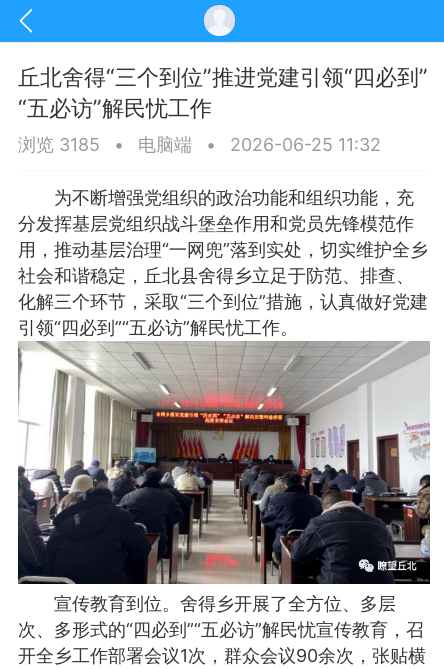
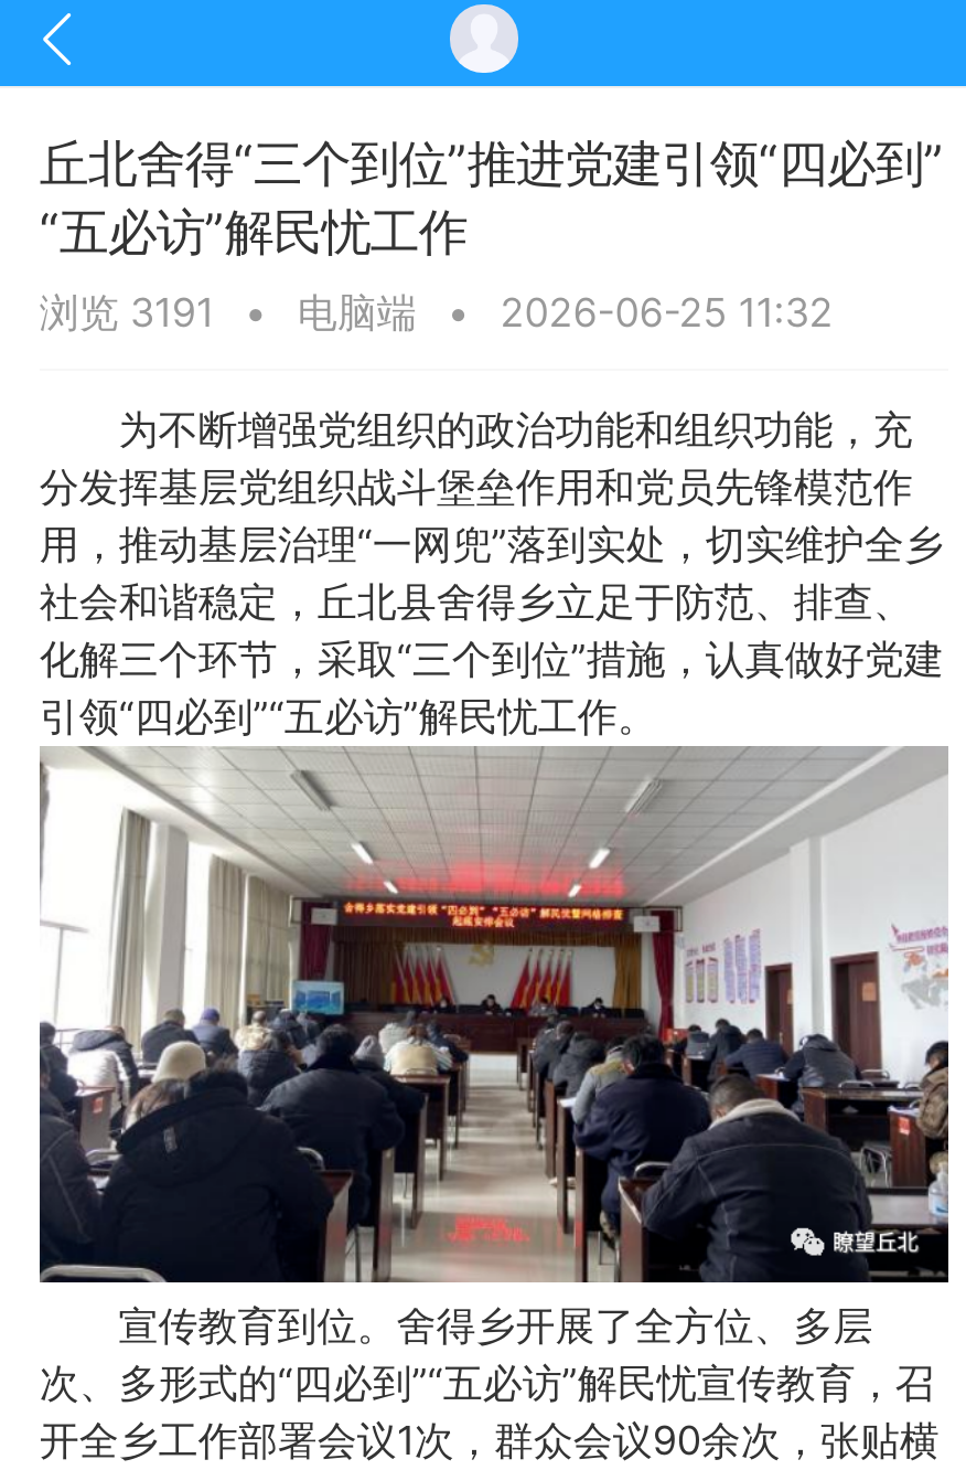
- 浏览 3185
+ 浏览 3191
